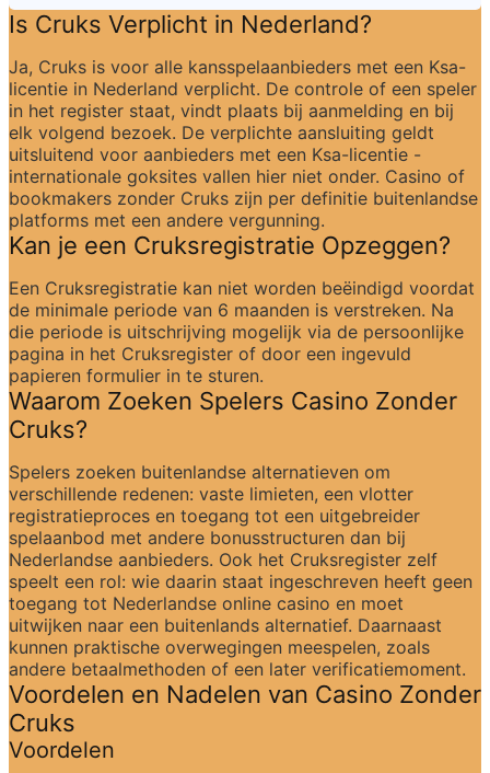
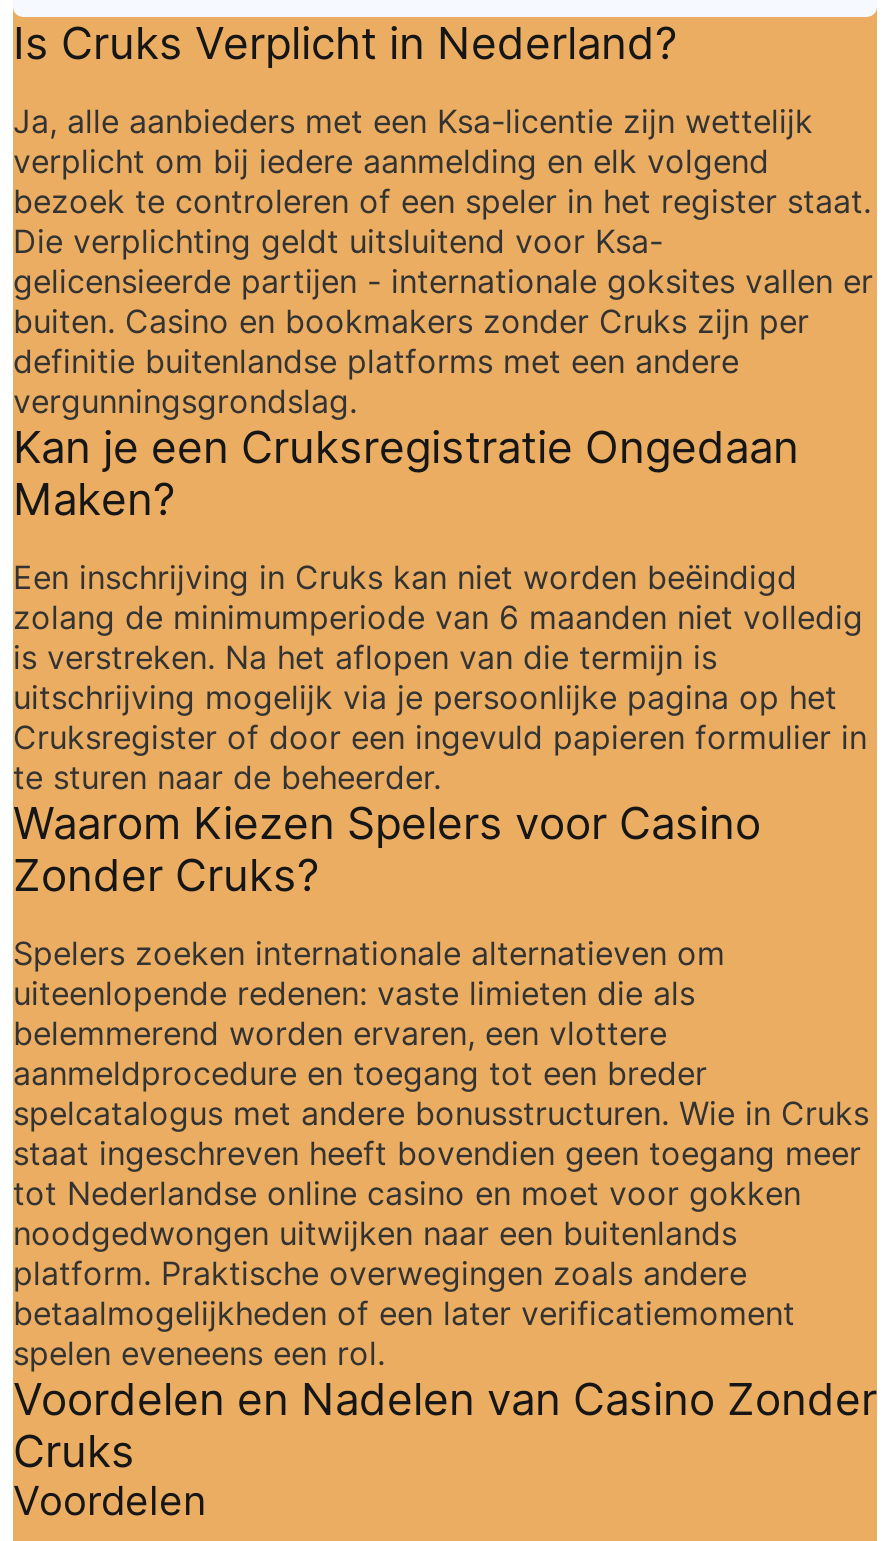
- Ja, Cruks is voor alle kansspelaanbieders met een Ksa-
- licentie in Nederland verplicht. De controle of een speler
- in het register staat, vindt plaats bij aanmelding en bij
- elk volgend bezoek. De verplichte aansluiting geldt
- uitsluitend voor aanbieders met een Ksa-licentie -
- internationale goksites vallen hier niet onder. Casino of
- bookmakers zonder Cruks zijn per definitie buitenlandse
- platforms met een andere vergunning.
- Kan je een Cruksregistratie Opzeggen?
+ Ja, alle aanbieders met een Ksa-licentie zijn wettelijk
+ verplicht om bij iedere aanmelding en elk volgend
+ bezoek te controleren of een speler in het register staat.
+ Die verplichting geldt uitsluitend voor Ksa-
+ gelicensieerde partijen - internationale goksites vallen er
+ buiten. Casino en bookmakers zonder Cruks zijn per
+ definitie buitenlandse platforms met een andere
+ vergunningsgrondslag.
+ Kan je een Cruksregistratie Ongedaan
+ Maken?

- Een Cruksregistratie kan niet worden beëindigd voordat
- de minimale periode van 6 maanden is verstreken. Na
- die periode is uitschrijving mogelijk via de persoonlijke
- pagina in het Cruksregister of door een ingevuld
- papieren formulier in te sturen.
- Waarom Zoeken Spelers Casino Zonder
- Cruks?
+ Een inschrijving in Cruks kan niet worden beëindigd
+ zolang de minimumperiode van 6 maanden niet volledig
+ is verstreken. Na het aflopen van die termijn is
+ uitschrijving mogelijk via je persoonlijke pagina op het
+ Cruksregister of door een ingevuld papieren formulier in
+ te sturen naar de beheerder.
+ Waarom Kiezen Spelers voor Casino
+ Zonder Cruks?

- Spelers zoeken buitenlandse alternatieven om
- verschillende redenen: vaste limieten, een vlotter
- registratieproces en toegang tot een uitgebreider
- spelaanbod met andere bonusstructuren dan bij
- Nederlandse aanbieders. Ook het Cruksregister zelf
- speelt een rol: wie daarin staat ingeschreven heeft geen
- toegang tot Nederlandse online casino en moet
- uitwijken naar een buitenlands alternatief. Daarnaast
- kunnen praktische overwegingen meespelen, zoals
- andere betaalmethoden of een later verificatiemoment.
+ Spelers zoeken internationale alternatieven om
+ uiteenlopende redenen: vaste limieten die als
+ belemmerend worden ervaren, een vlottere
+ aanmeldprocedure en toegang tot een breder
+ spelcatalogus met andere bonusstructuren. Wie in Cruks
+ staat ingeschreven heeft bovendien geen toegang meer
+ tot Nederlandse online casino en moet voor gokken
+ noodgedwongen uitwijken naar een buitenlands
+ platform. Praktische overwegingen zoals andere
+ betaalmogelijkheden of een later verificatiemoment
+ spelen eveneens een rol.
